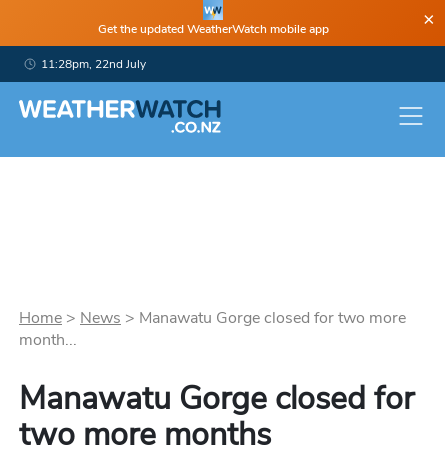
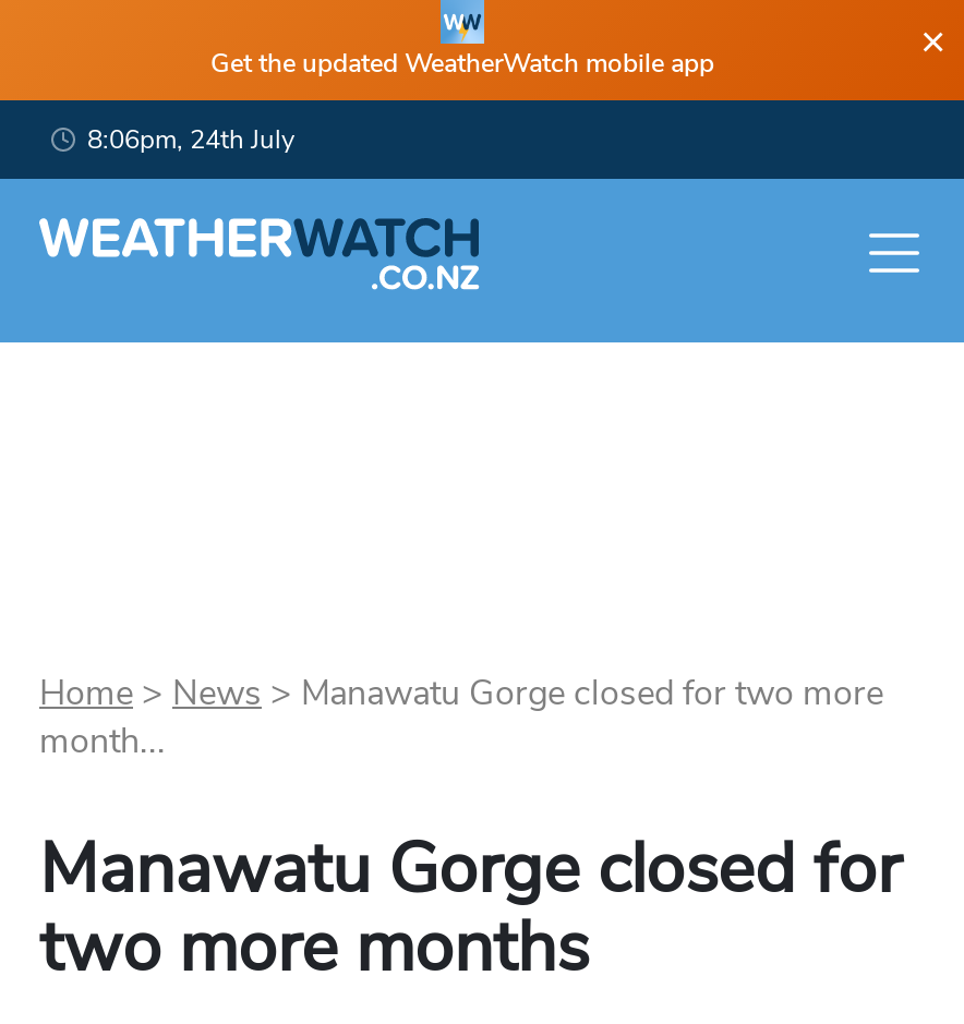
- 11:28pm, 22nd July
+ 8:06pm, 24th July
